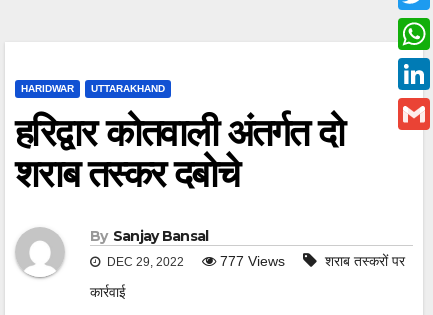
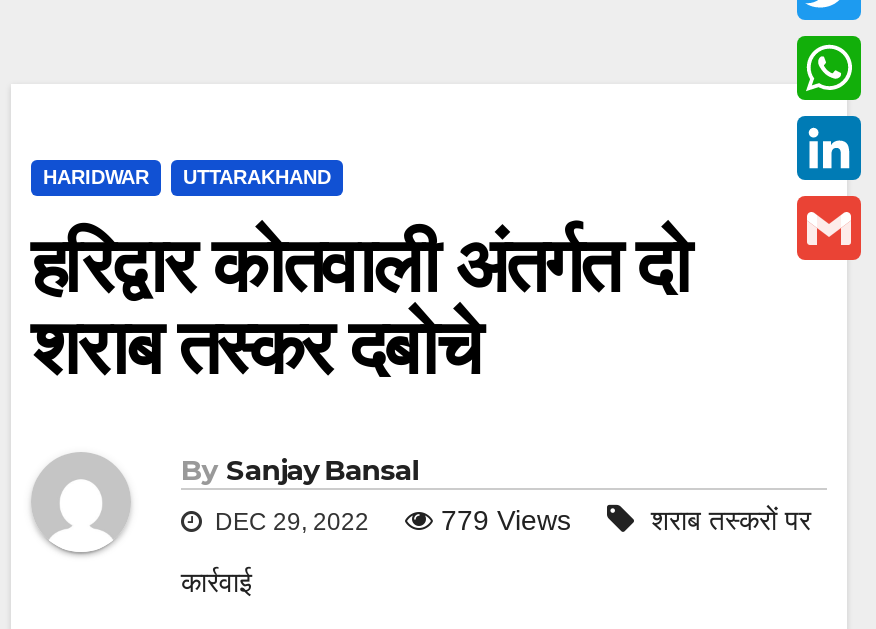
- 777 Views
+ 779 Views
